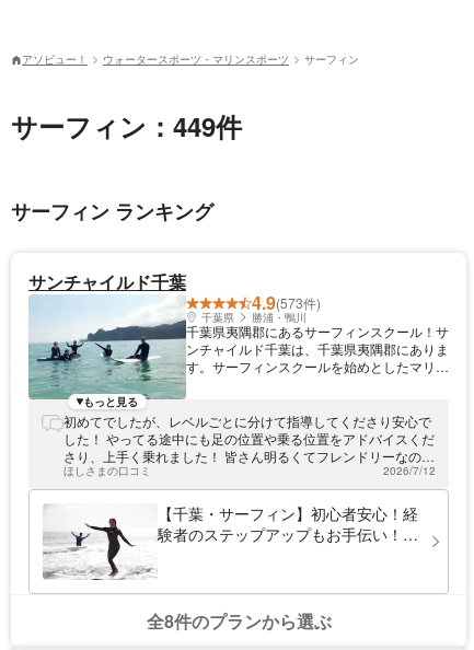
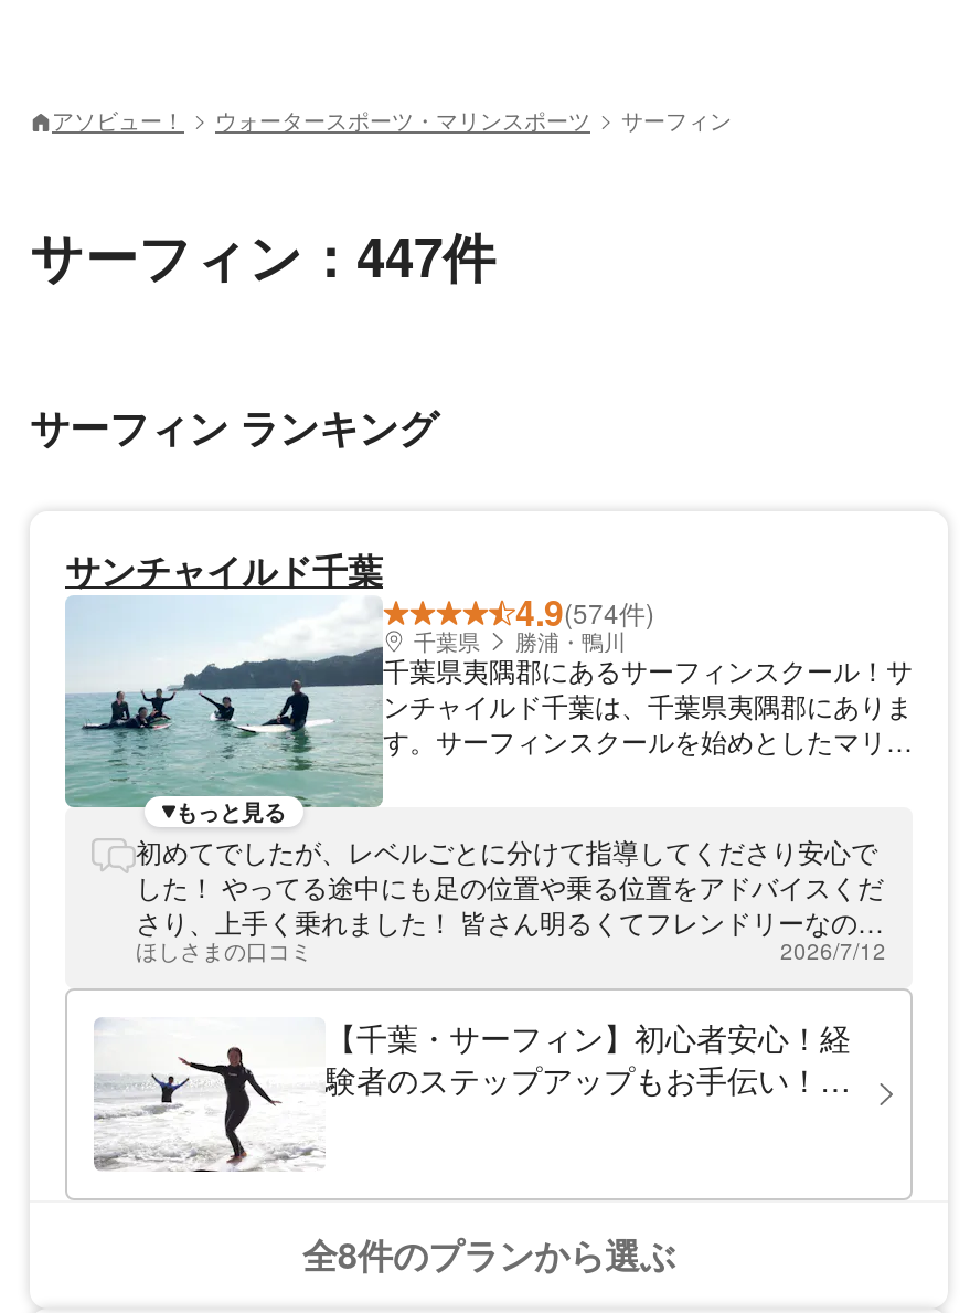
- サーフィン：449件
+ サーフィン：447件

- 4.9(573件)
+ 4.9(574件)
